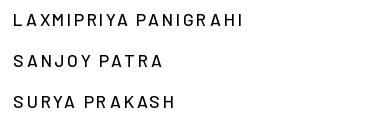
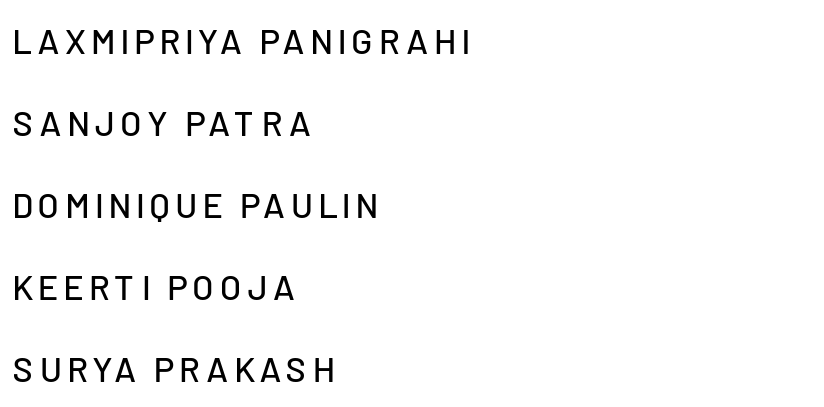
+ DOMINIQUE PAULIN
+ KEERTI POOJA
